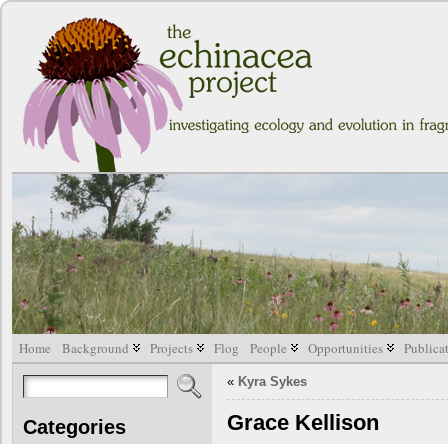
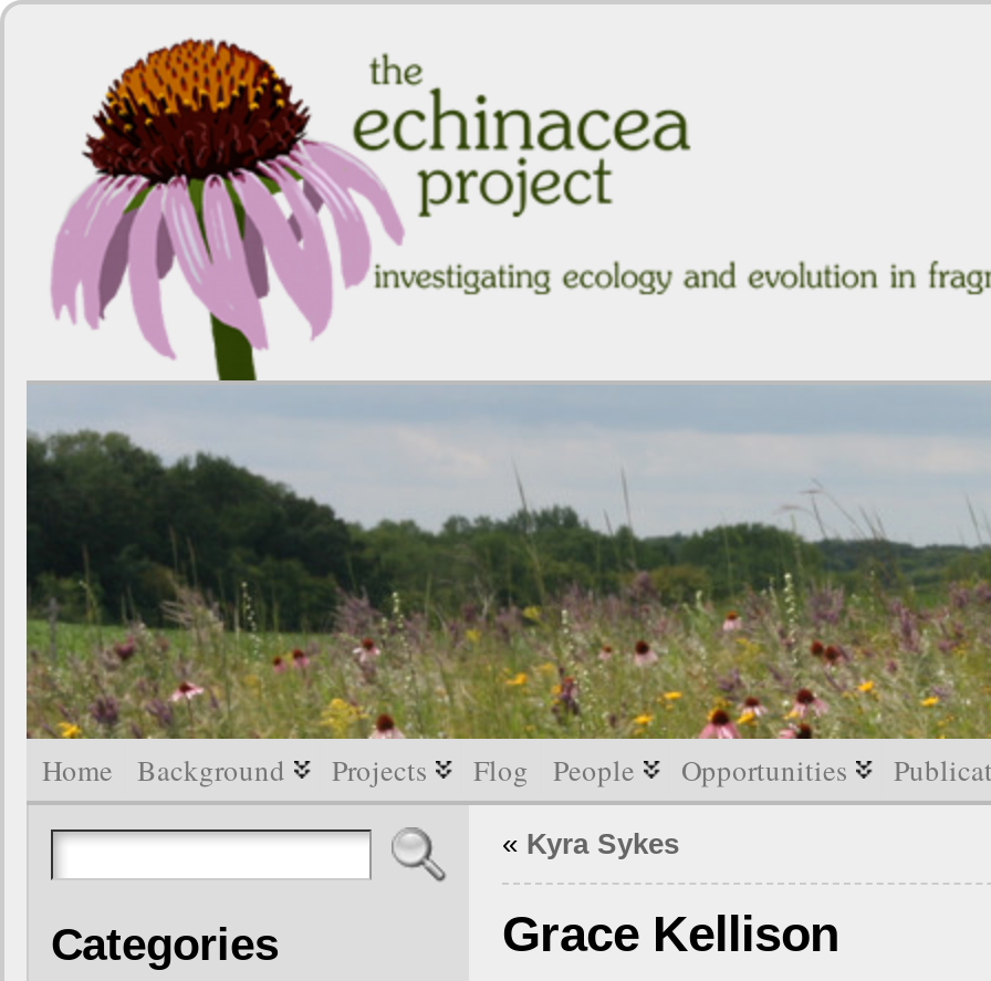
- [image]
+ [image]
